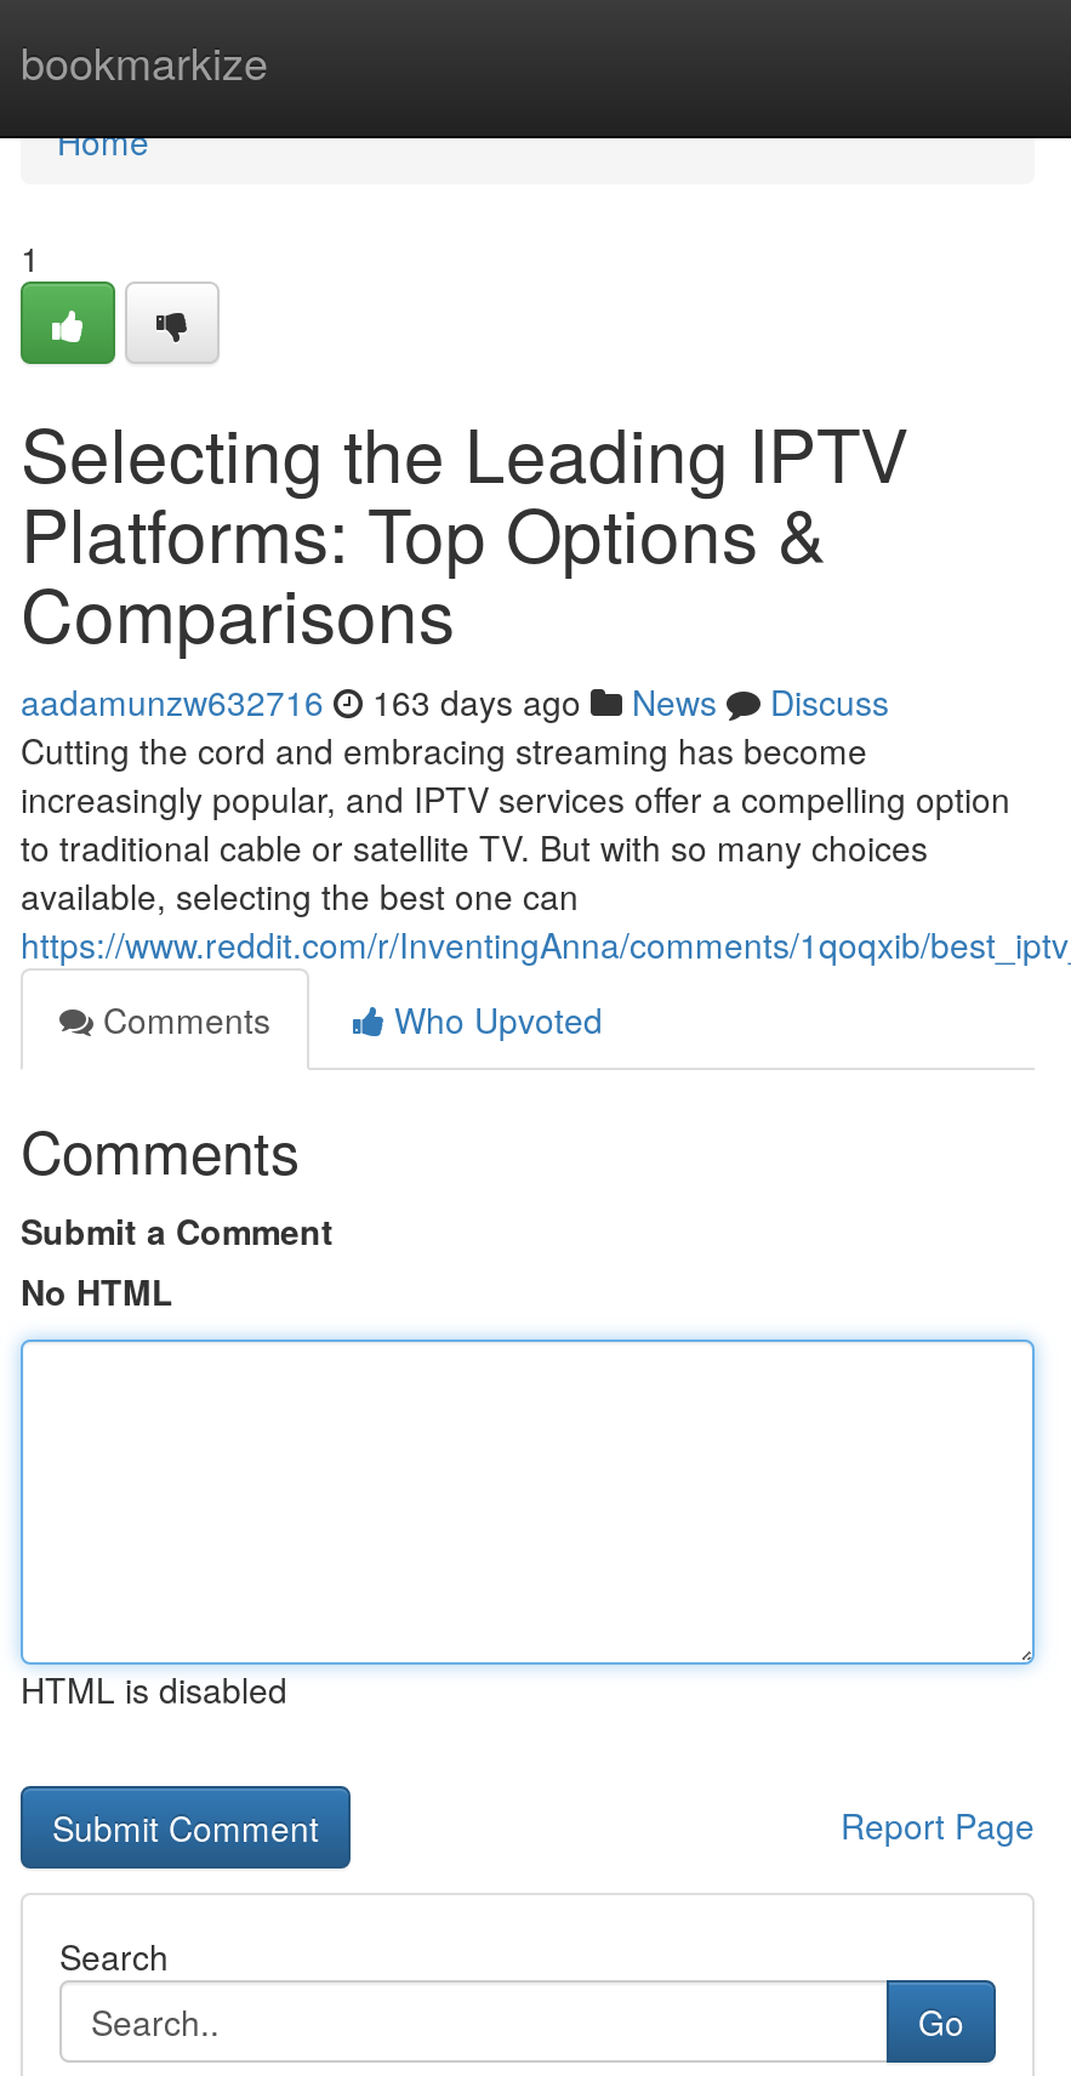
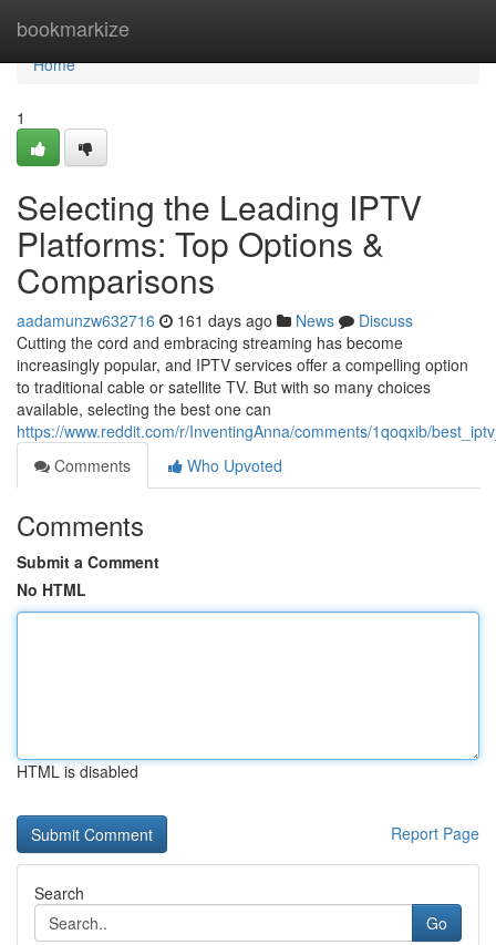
- aadamunzw632716 163 days ago News Discuss
+ aadamunzw632716 161 days ago News Discuss
